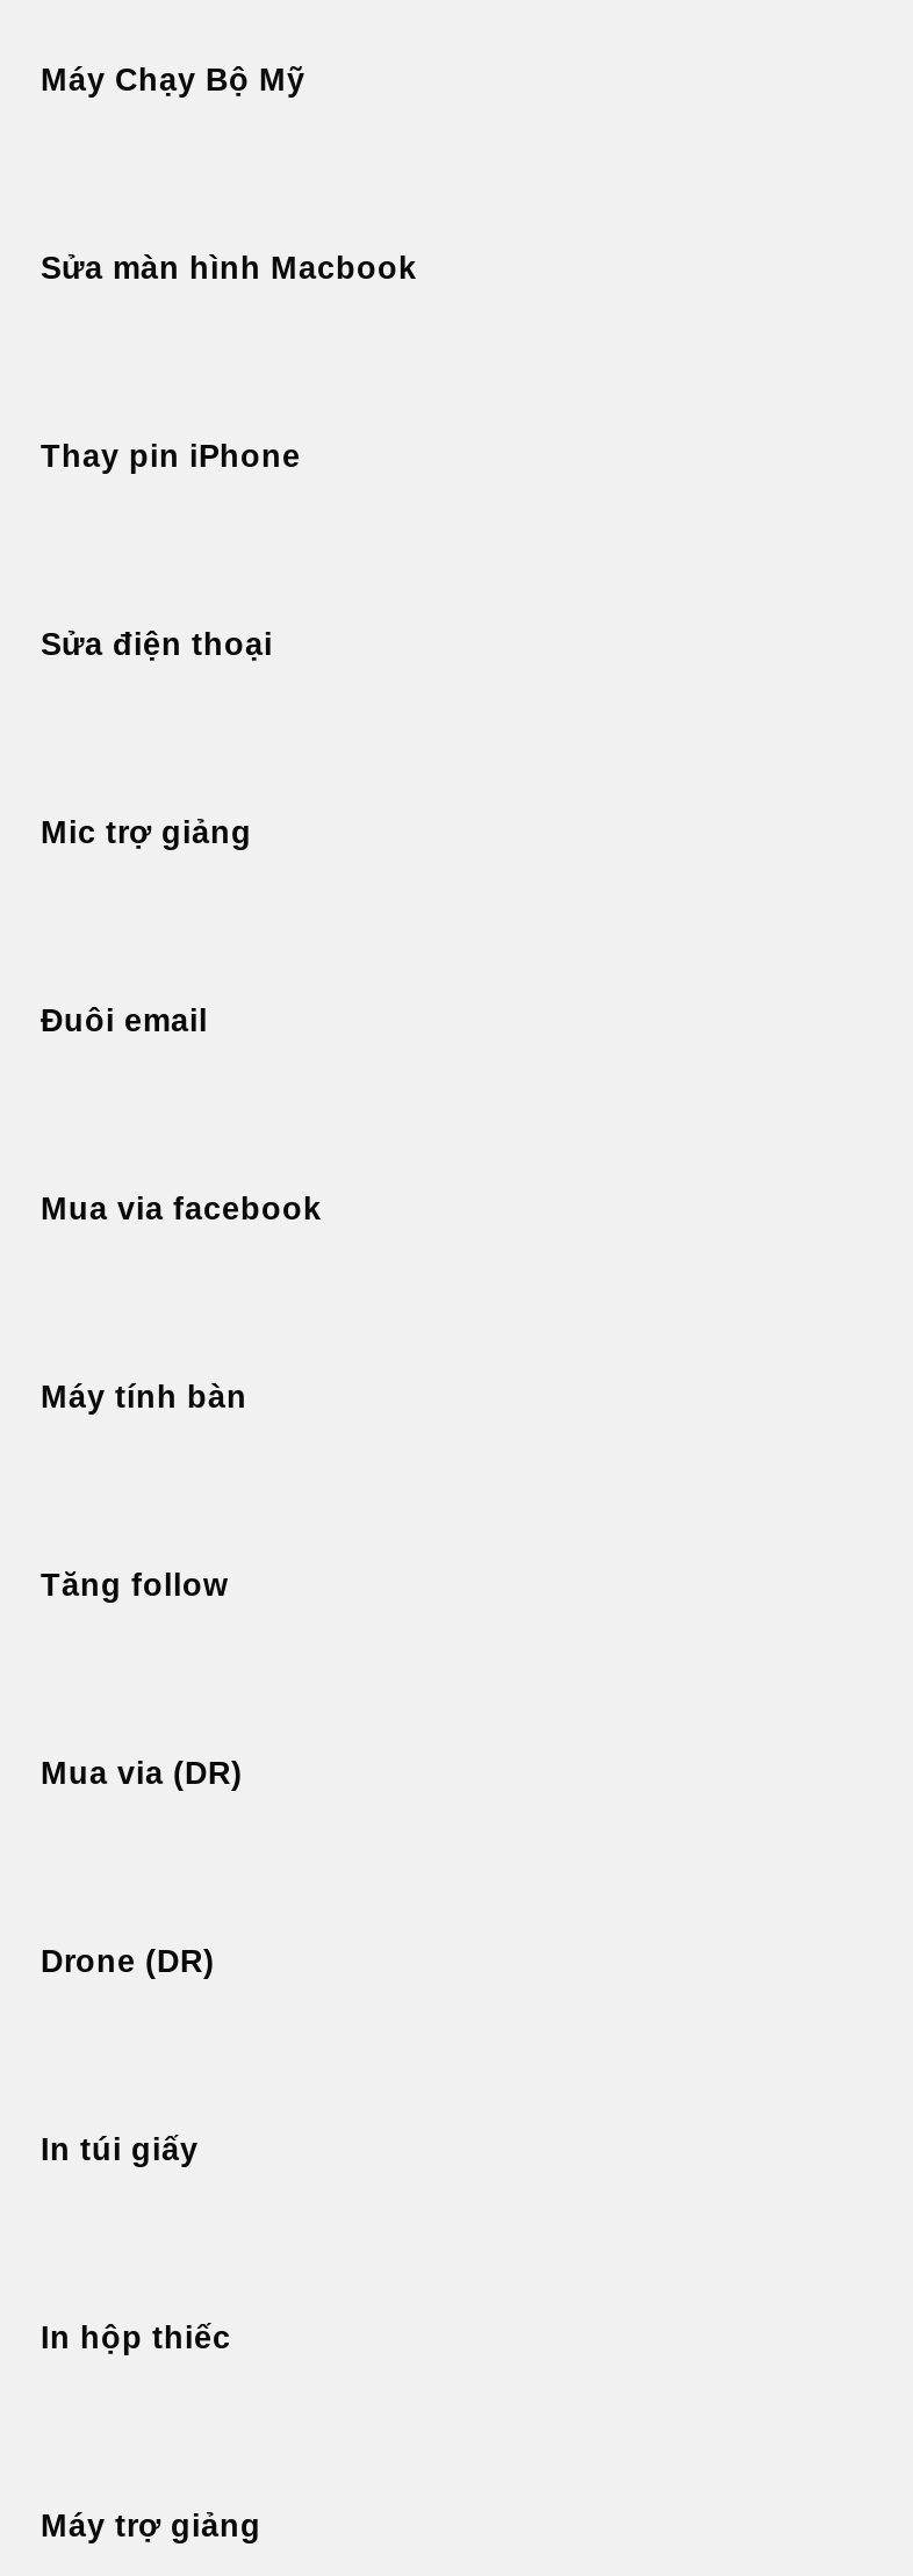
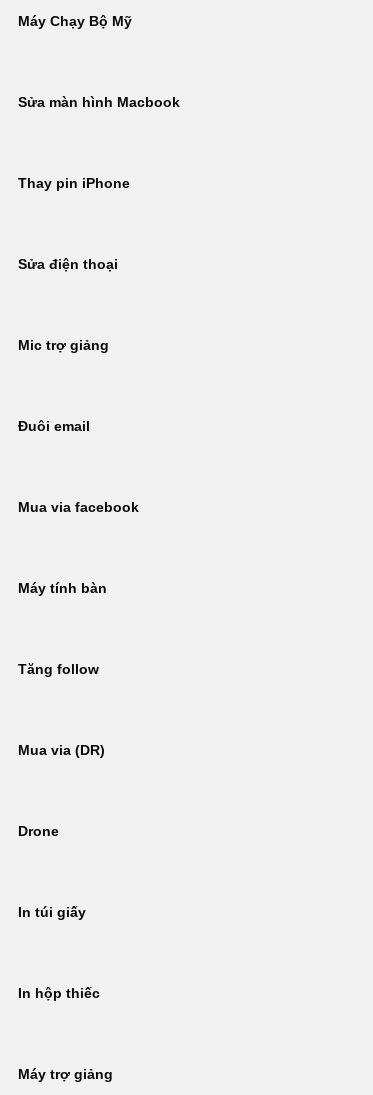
- Drone (DR)
+ Drone
